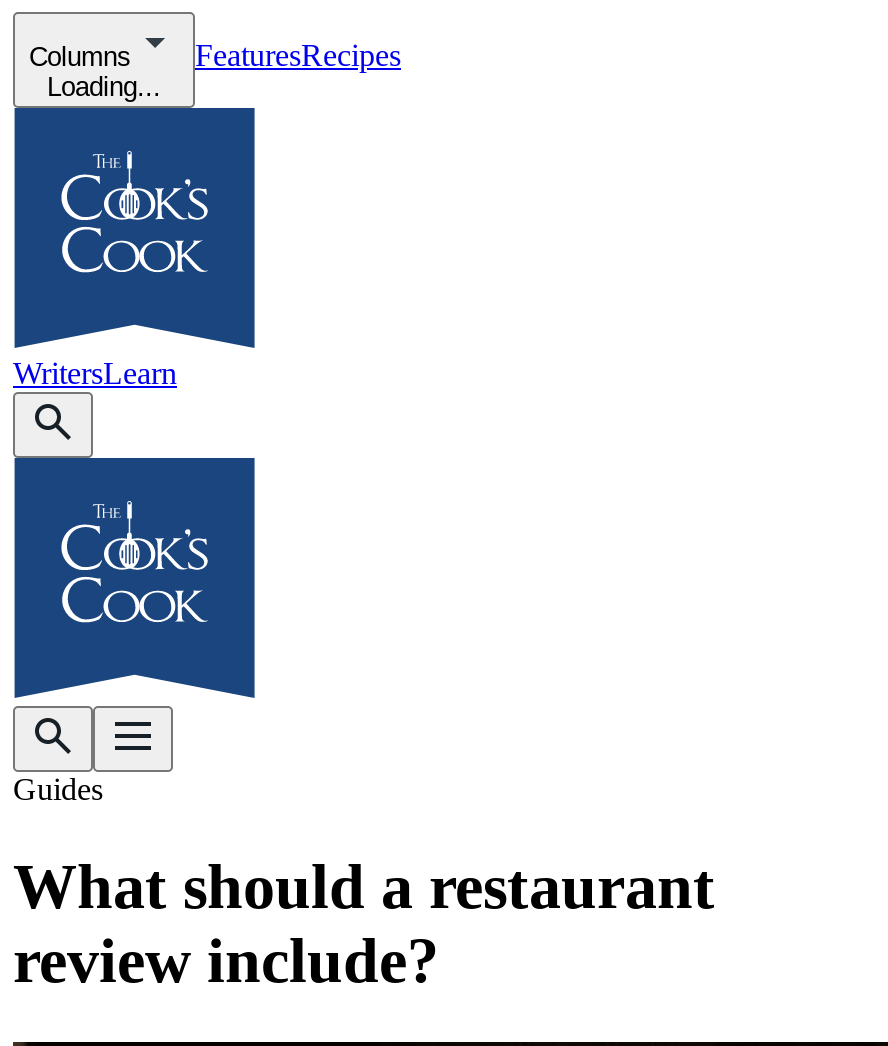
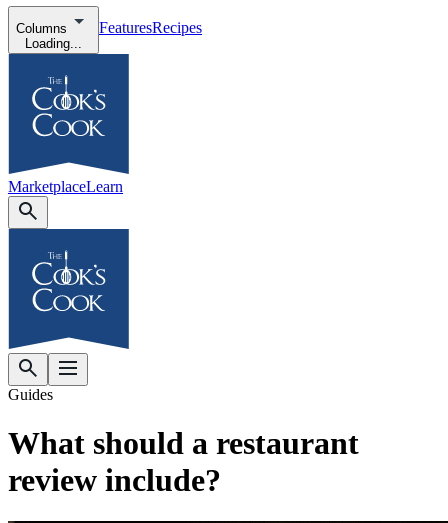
- WritersLearn
+ MarketplaceLearn
